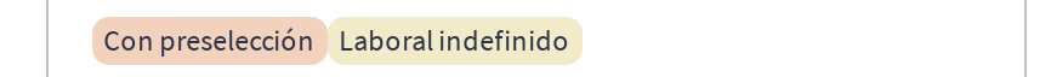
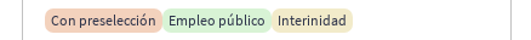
- Laboral indefinido
+ Empleo público
+ Interinidad
